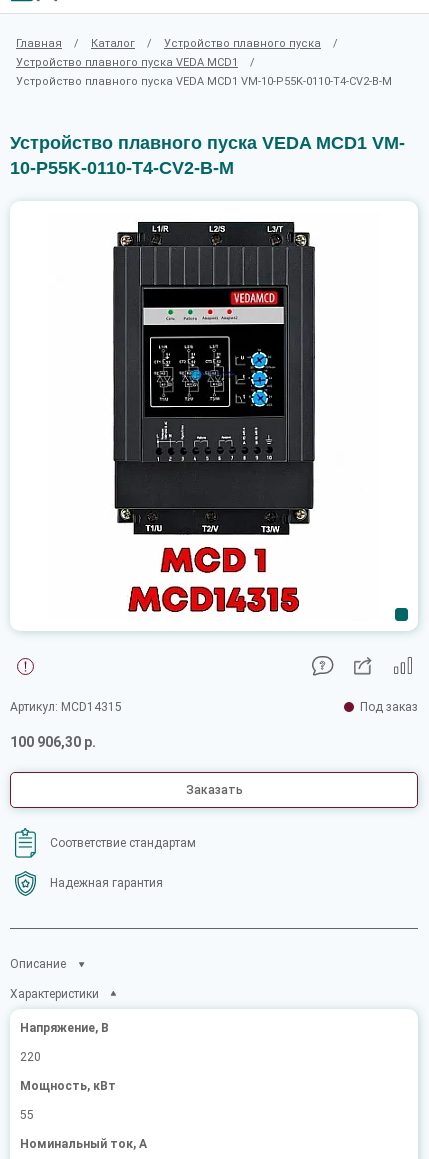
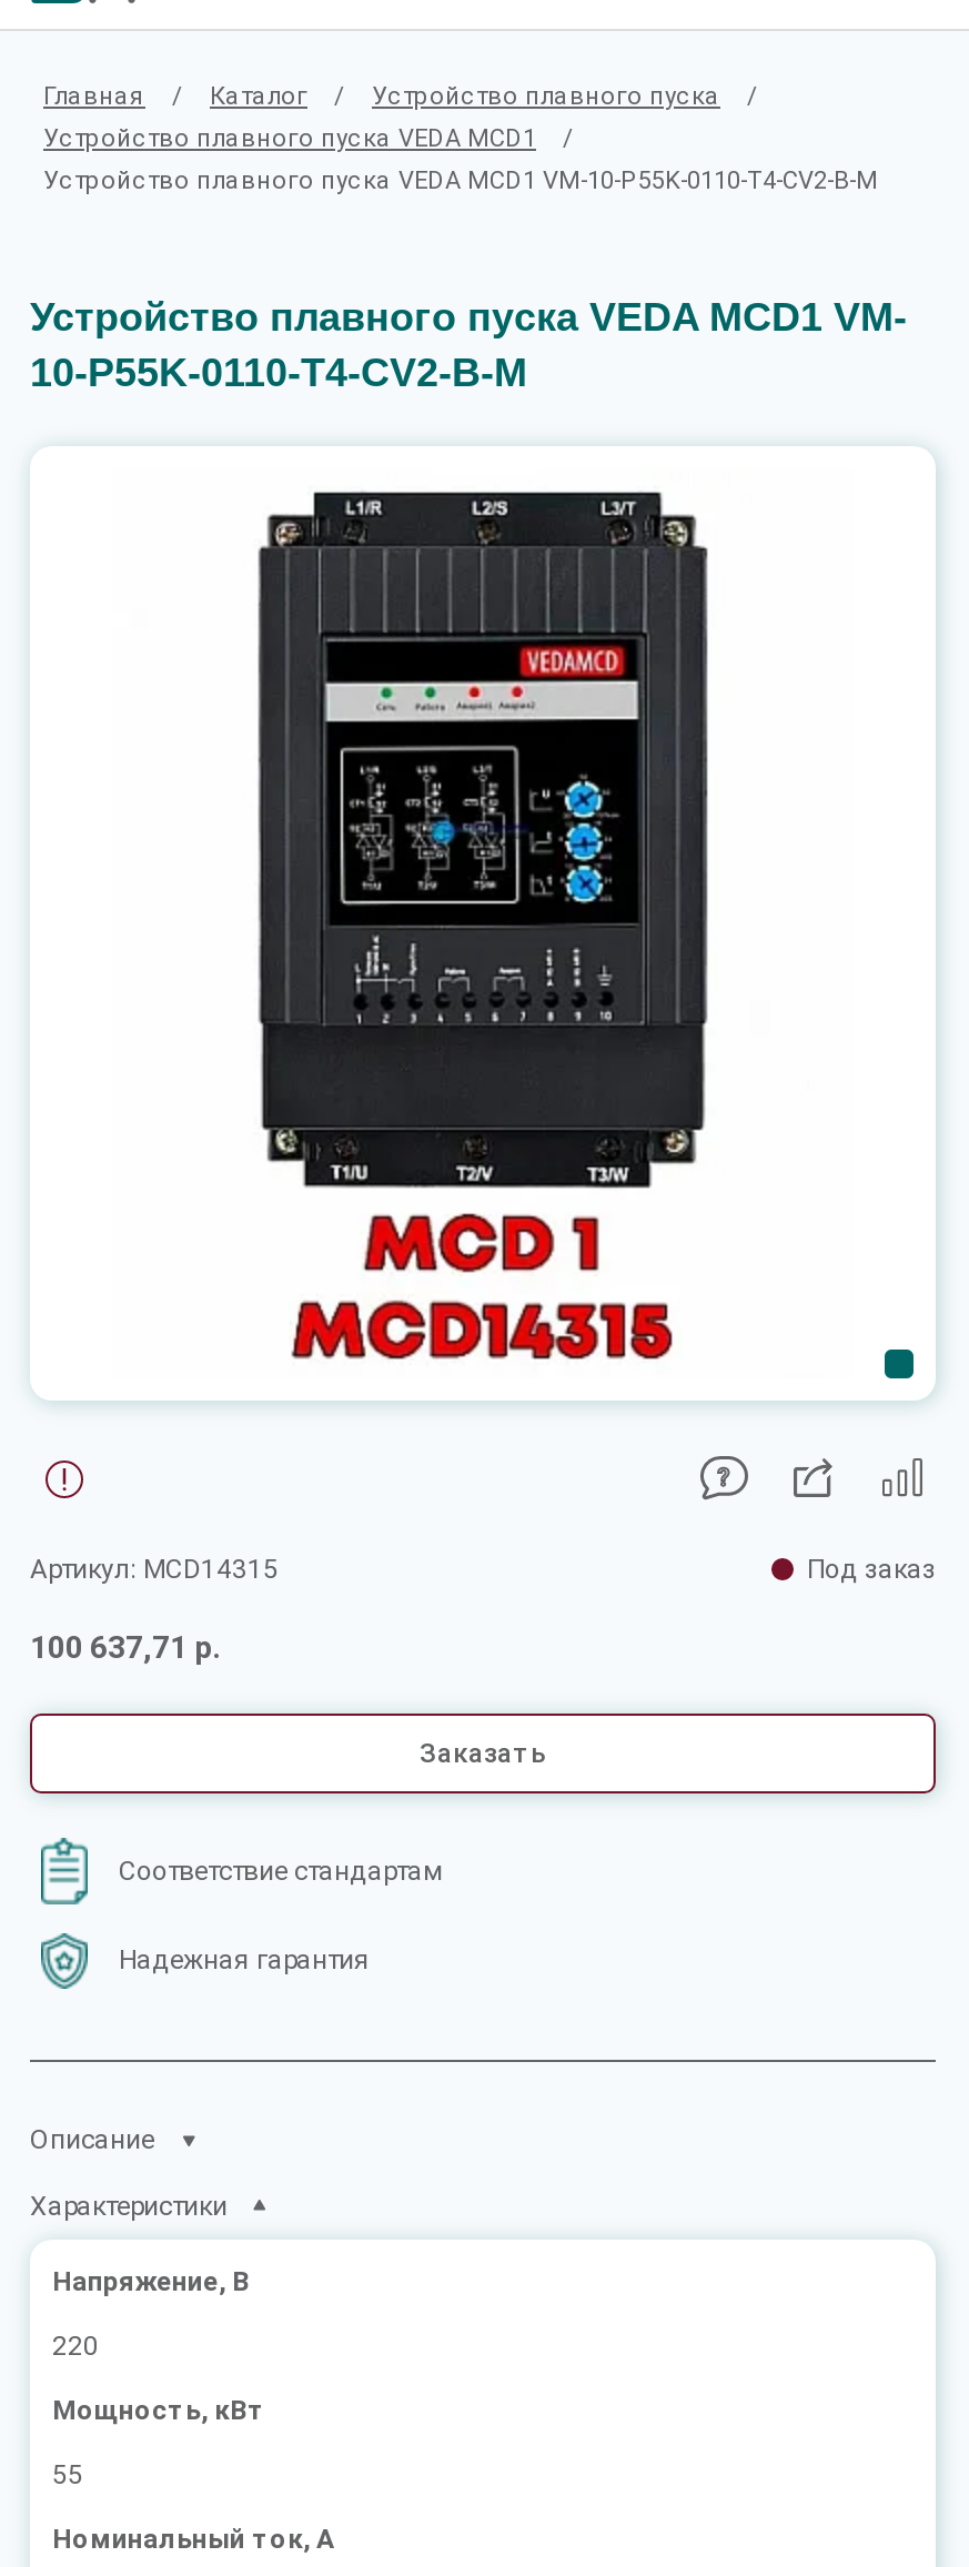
- 100 906,30 р.
+ 100 637,71 р.
